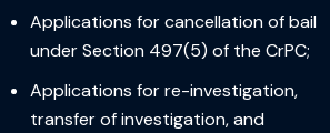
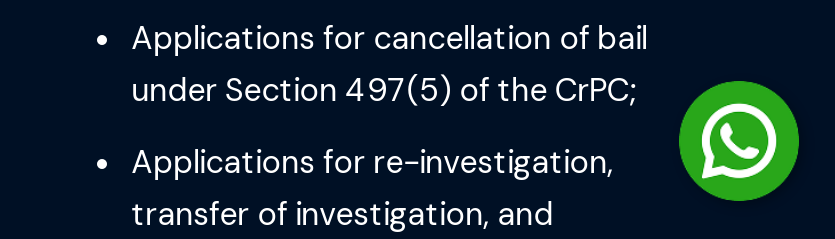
+ [image]
